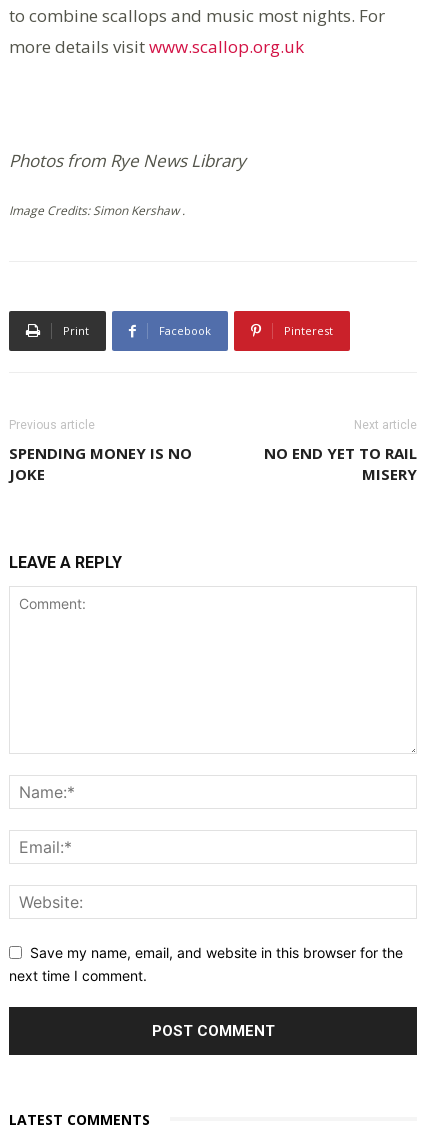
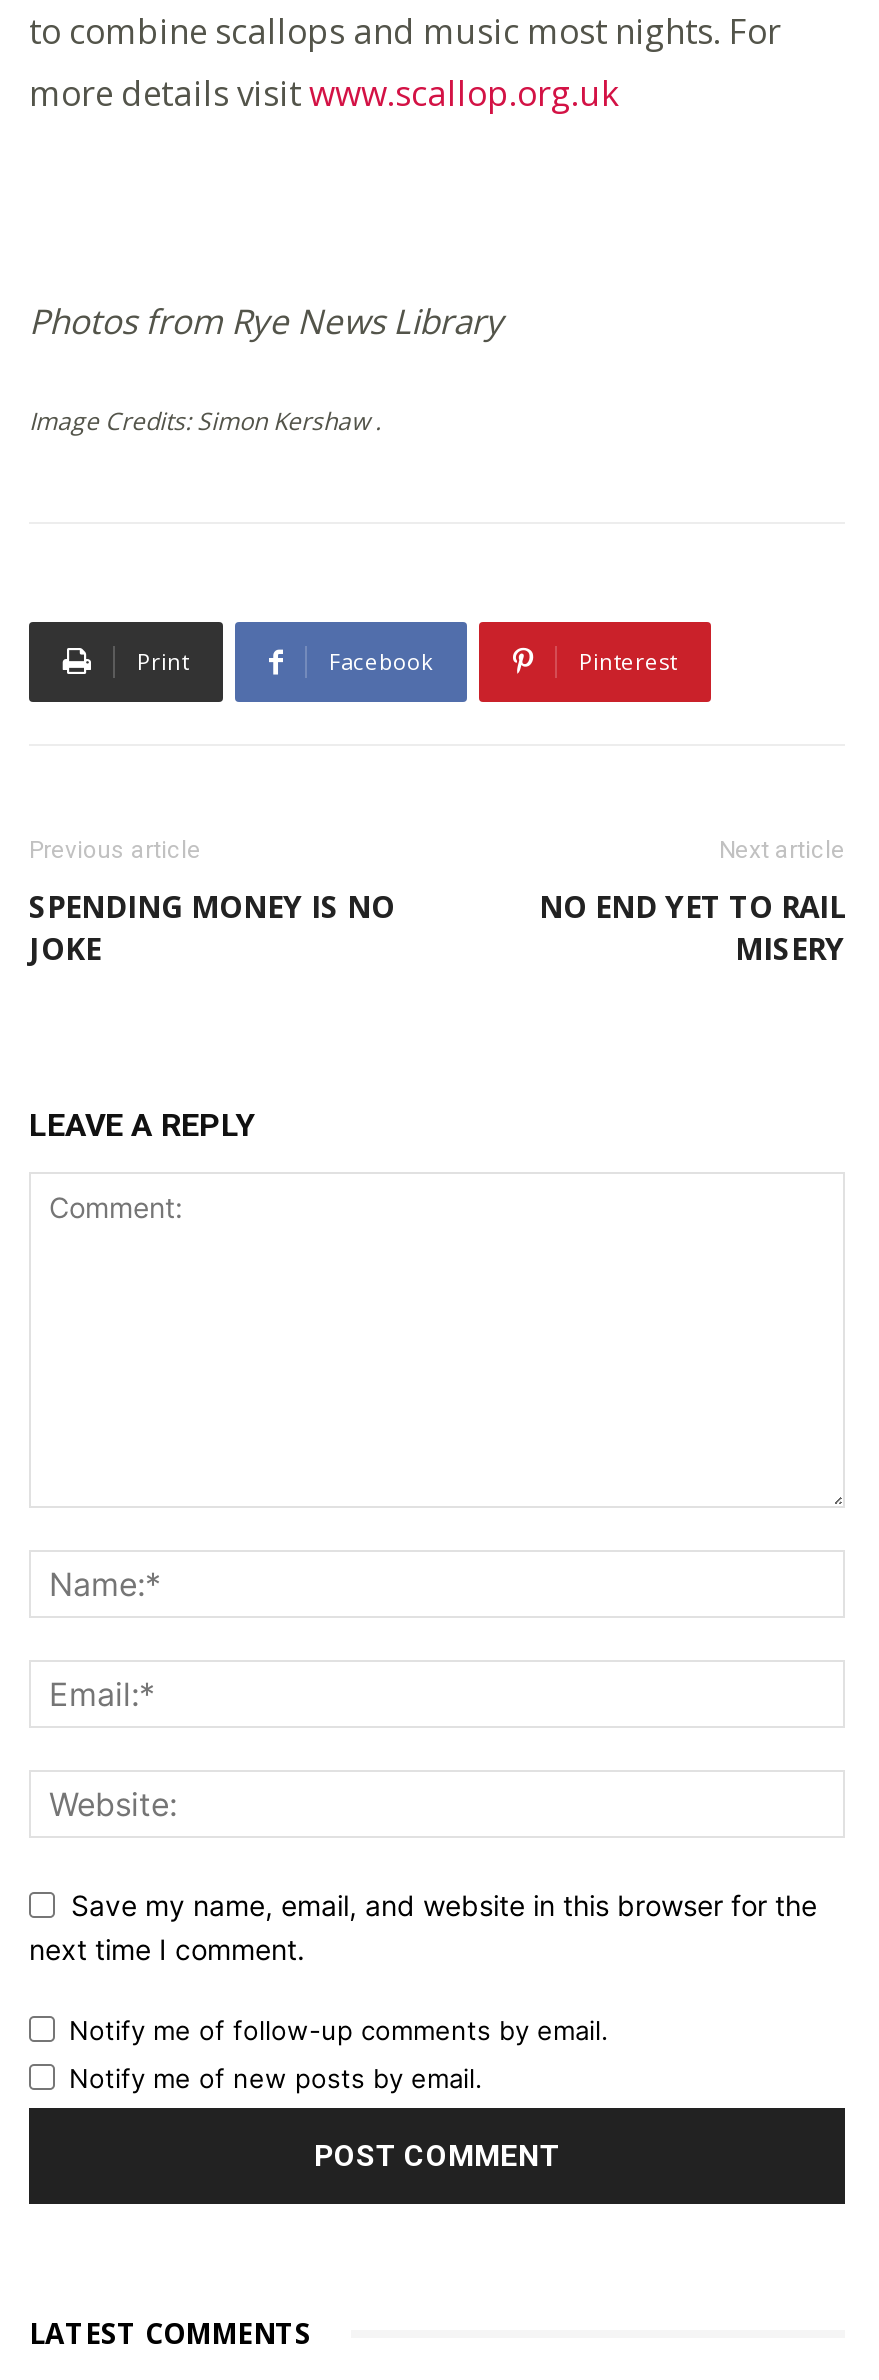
+ Notify me of follow-up comments by email.
+ Notify me of new posts by email.
